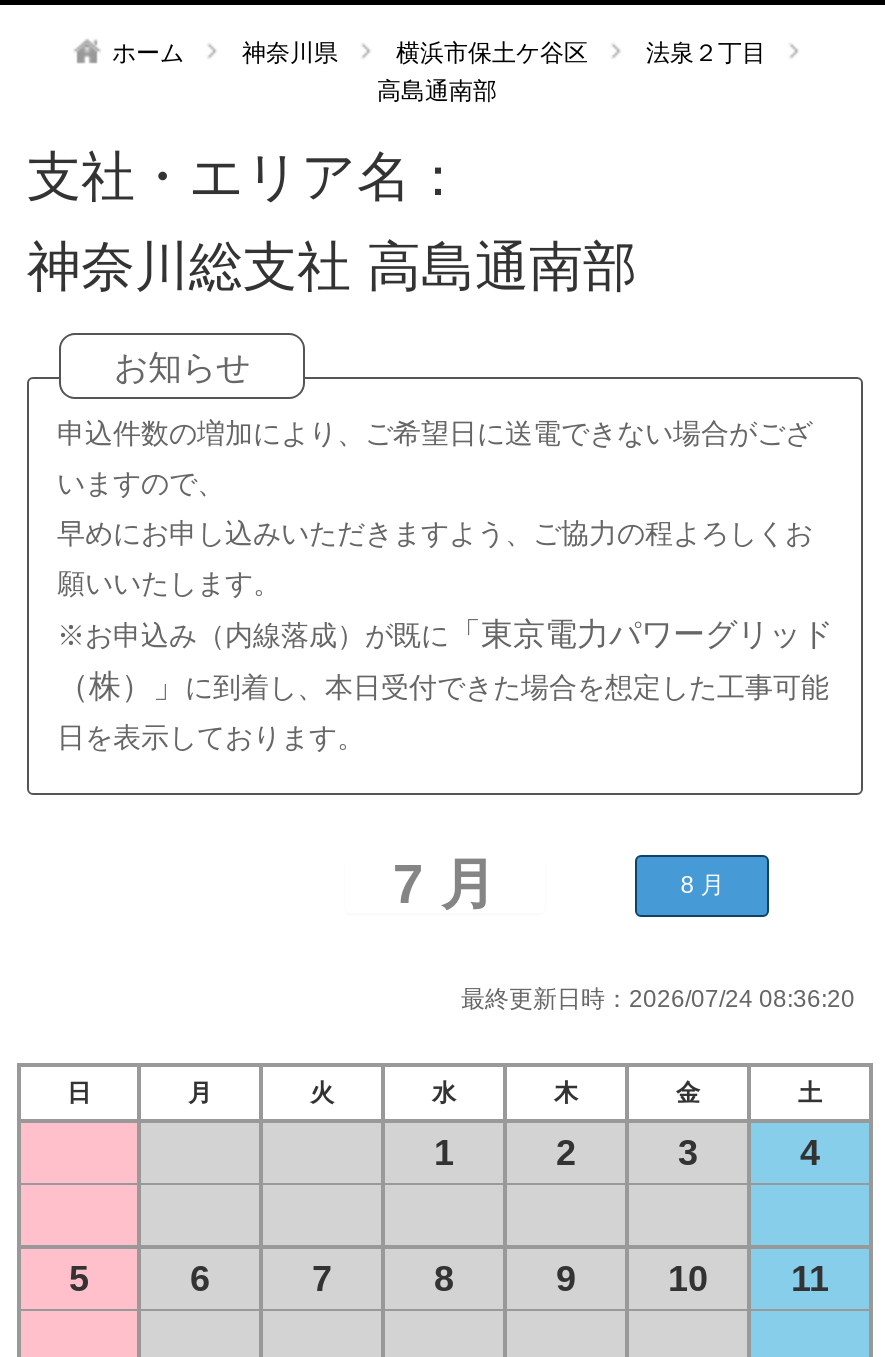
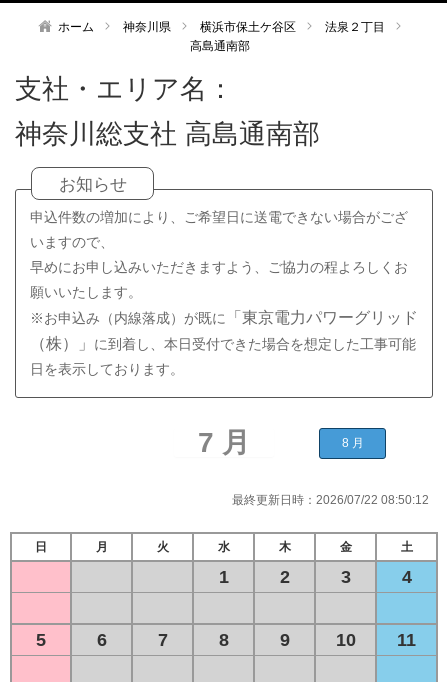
- 最終更新日時：2026/07/24 08:36:20
+ 最終更新日時：2026/07/22 08:50:12
